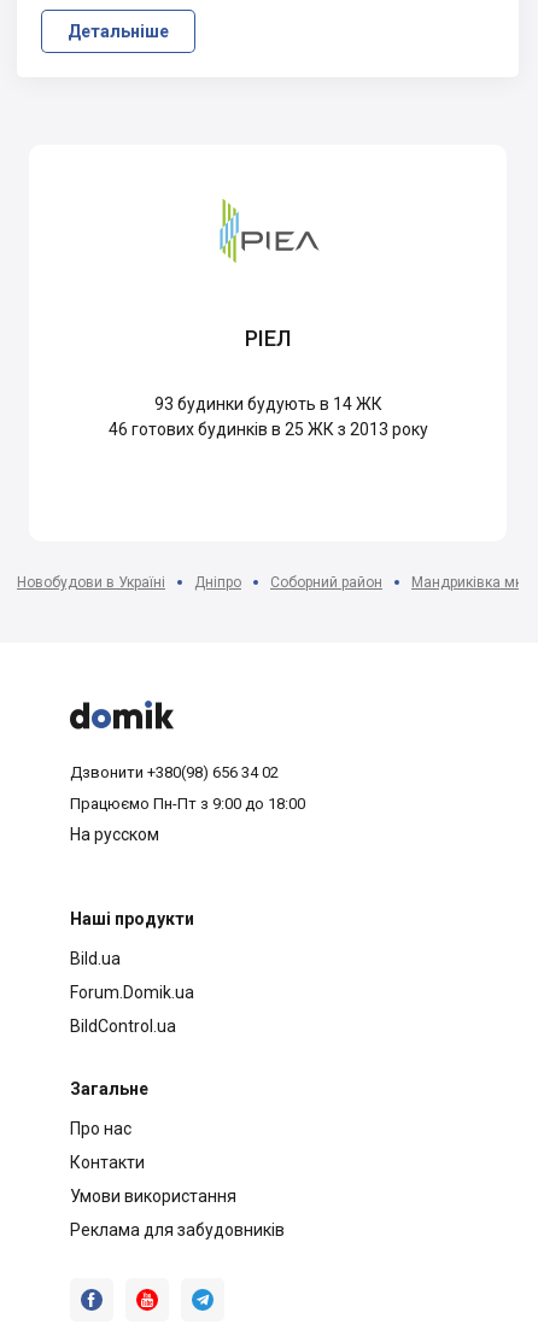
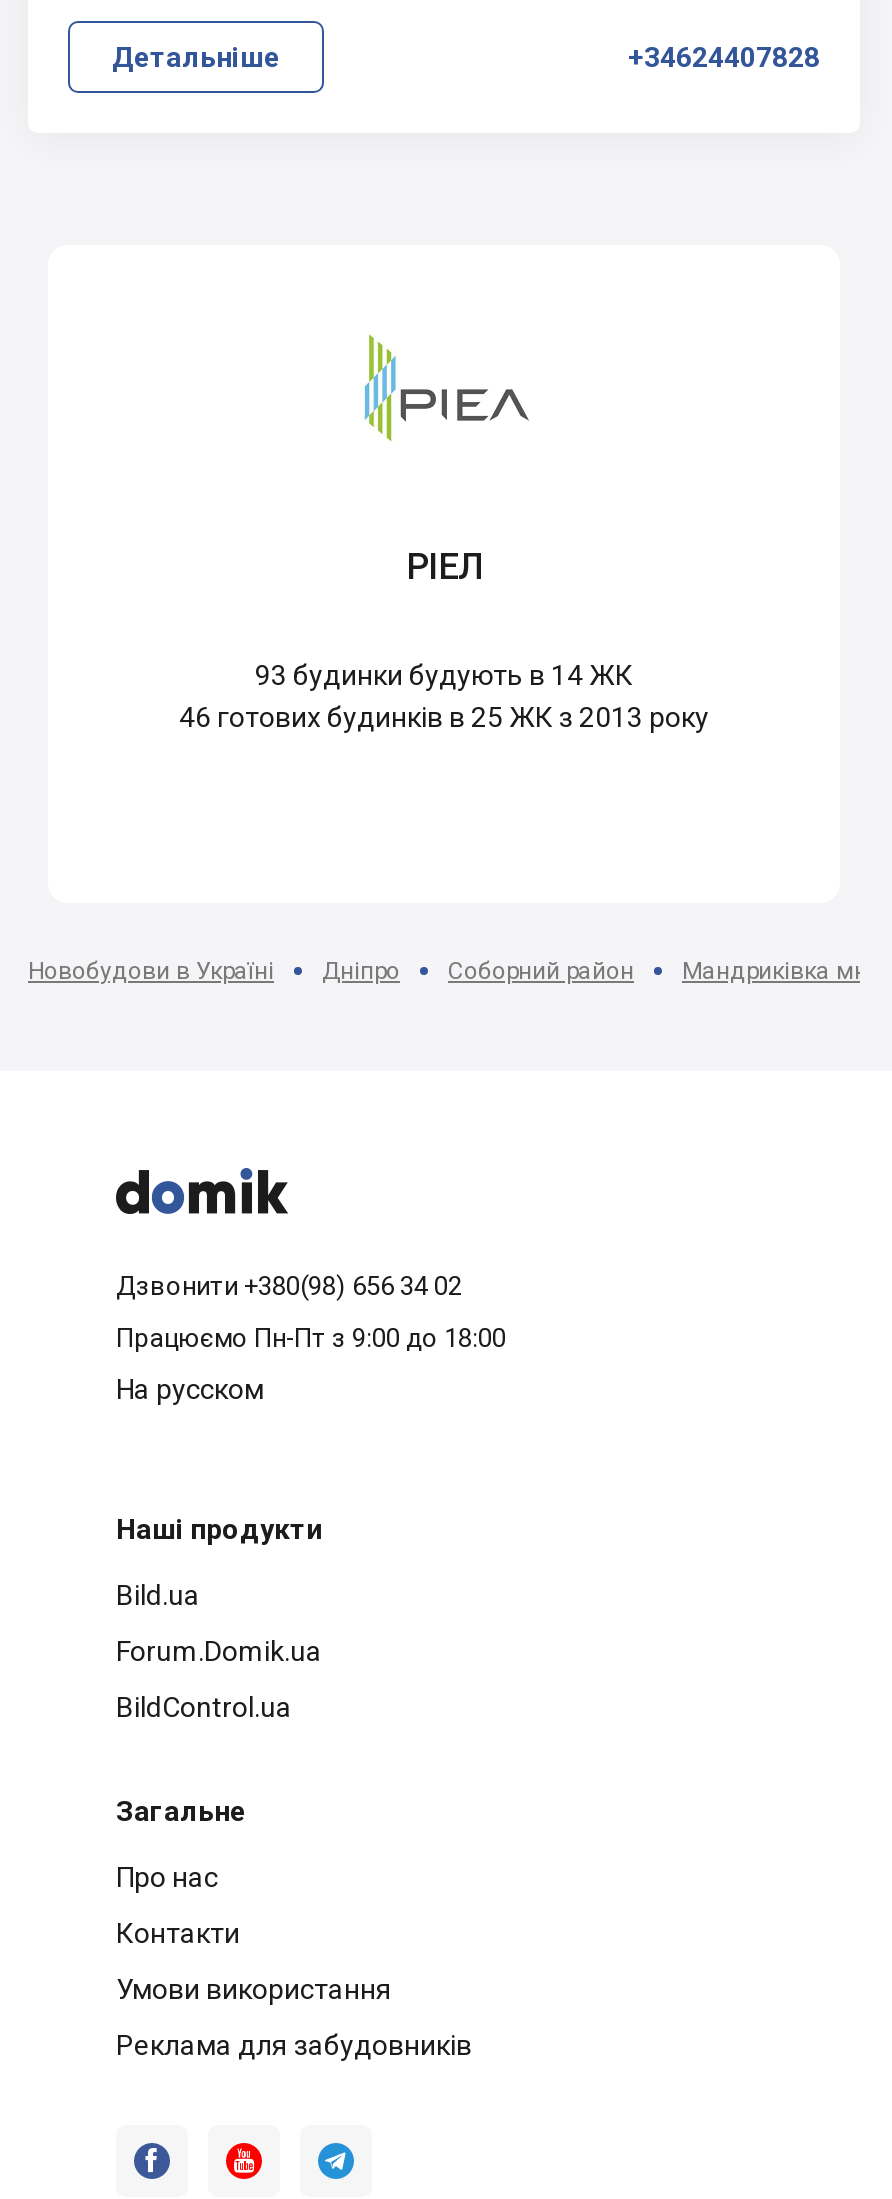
+ +34624407828
